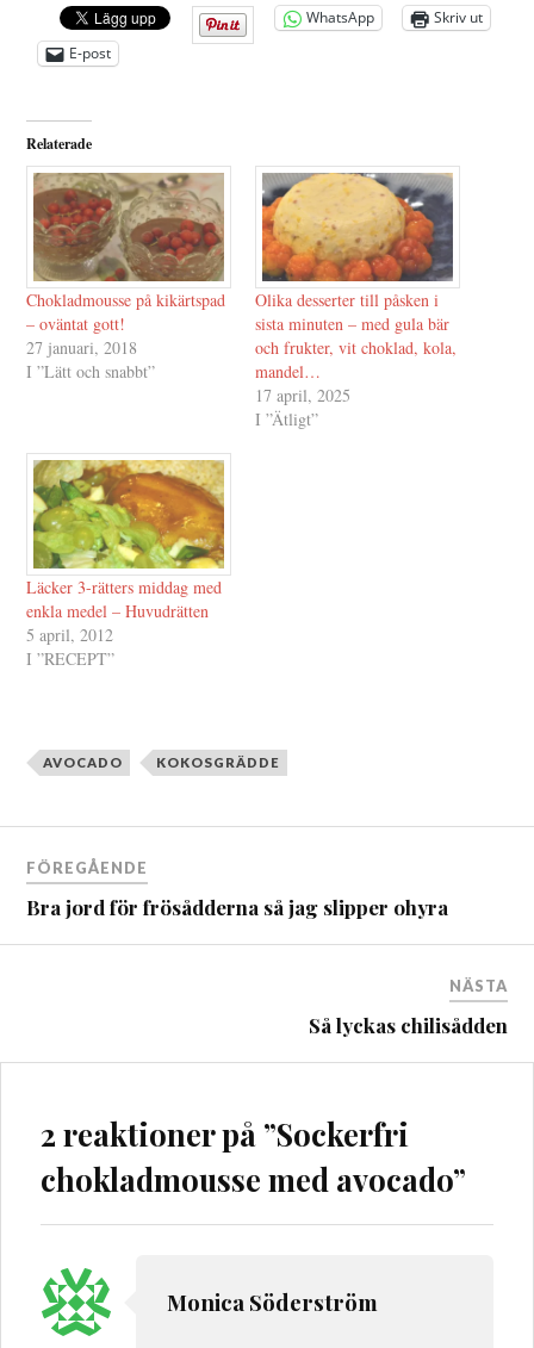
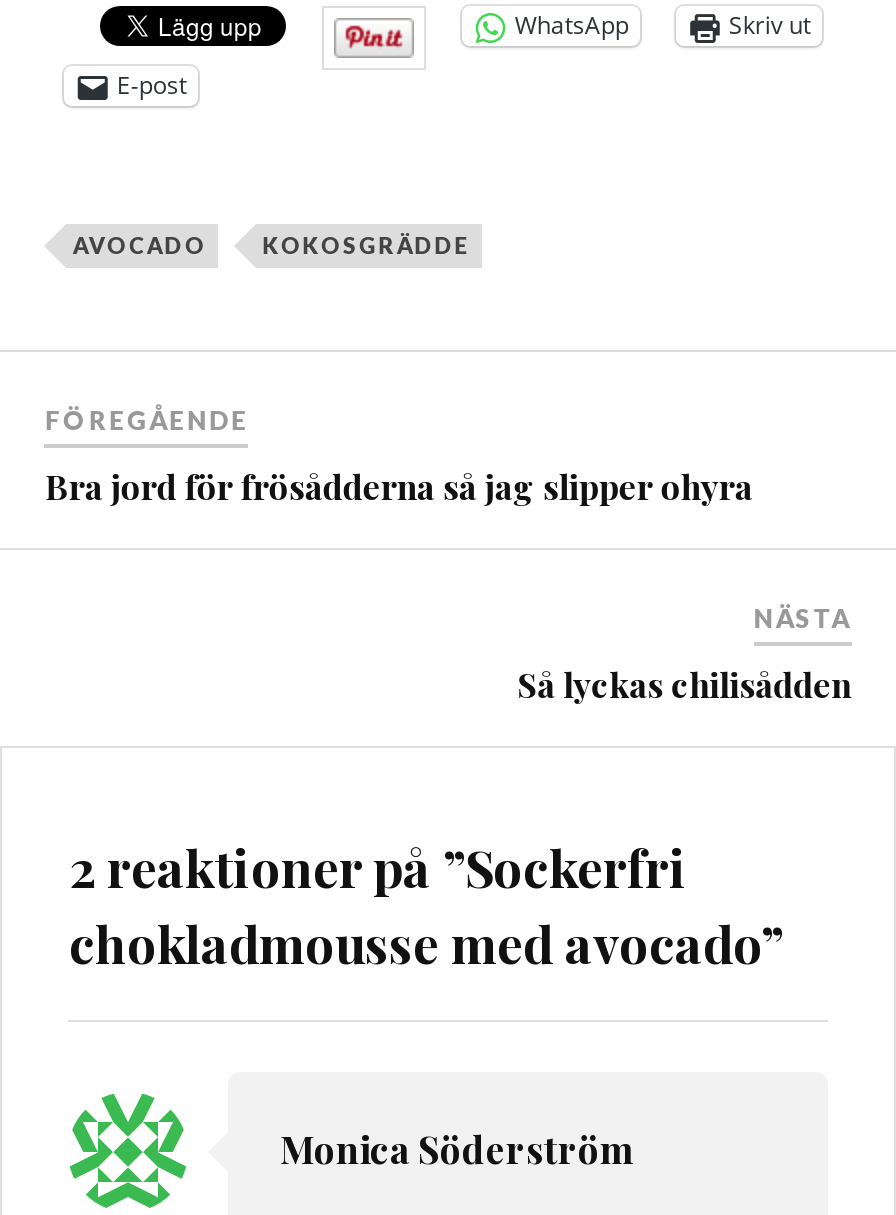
- Relaterade

- [image]
- Chokladmousse på kikärtspad
- – oväntat gott!
- 27 januari, 2018
- I ”Lätt och snabbt”

- [image]
- Olika desserter till påsken i
- sista minuten – med gula bär
- och frukter, vit choklad, kola,
- mandel…
- 17 april, 2025
- I ”Ätligt”

- [image]
- Läcker 3-rätters middag med
- enkla medel – Huvudrätten
- 5 april, 2012
- I ”RECEPT”
